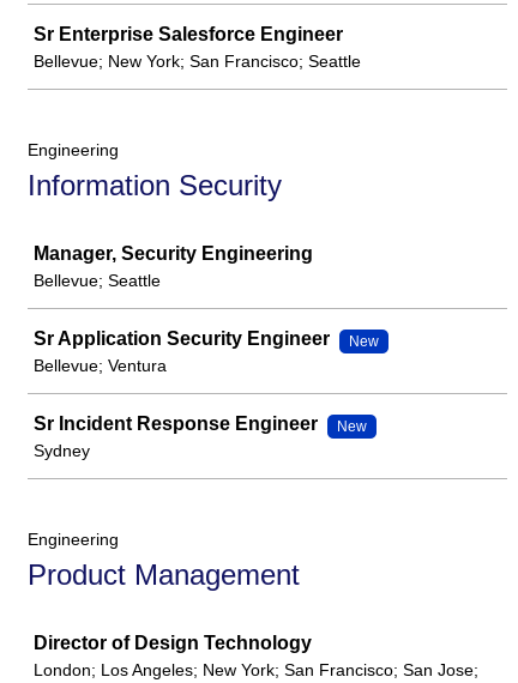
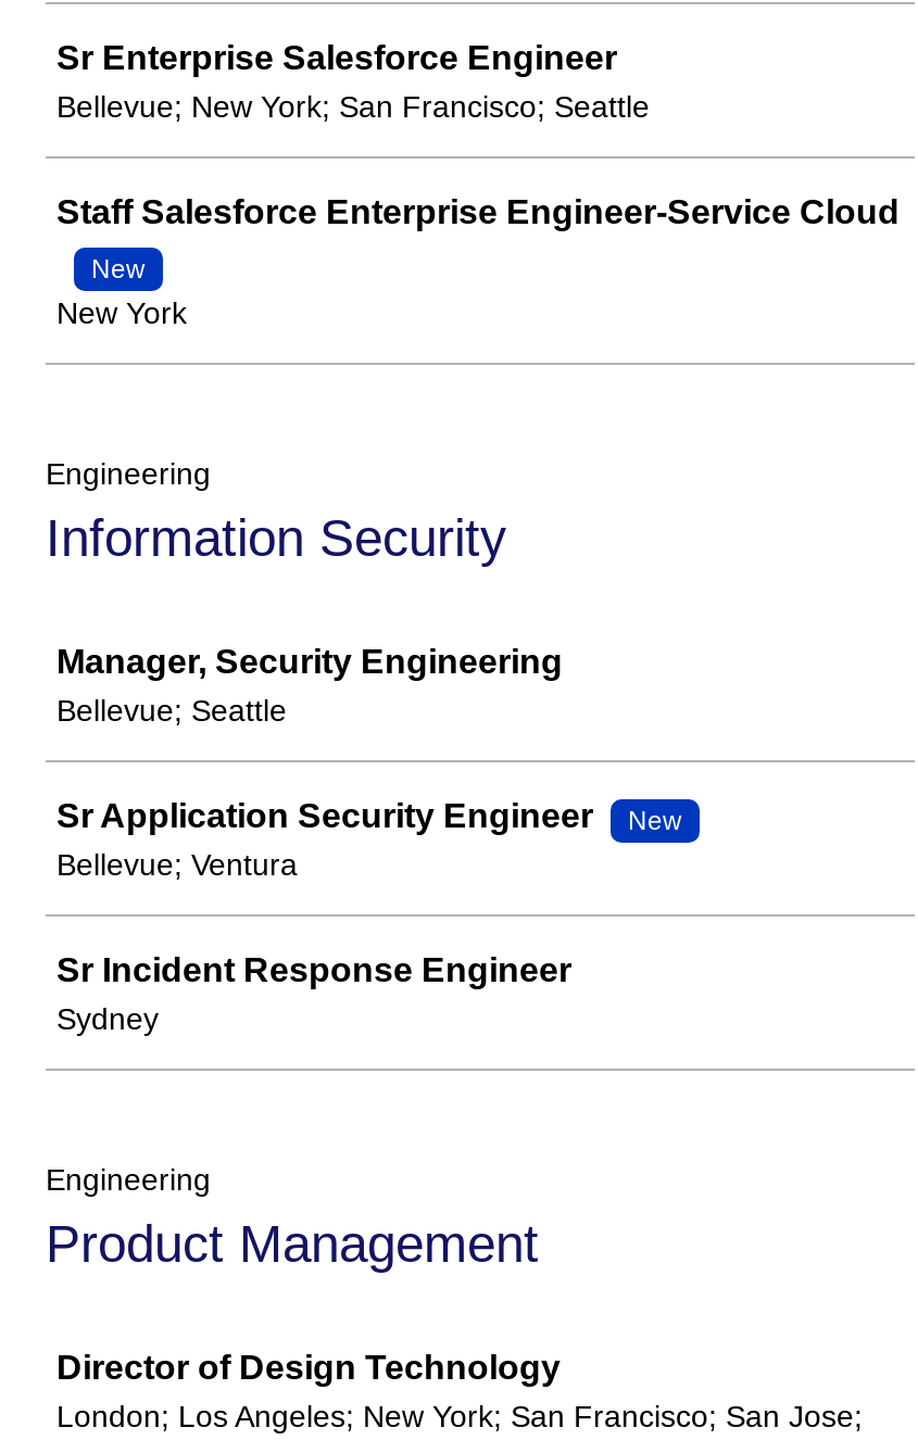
+ Staff Salesforce Enterprise Engineer-Service Cloud
+ New
+ New York

- New
